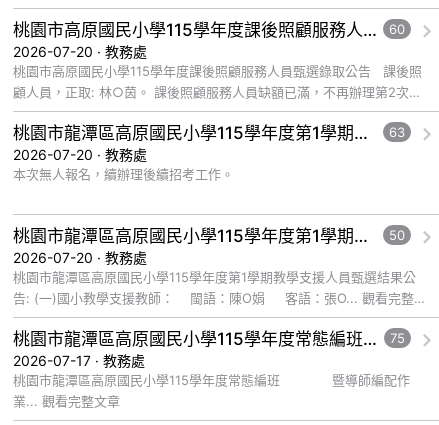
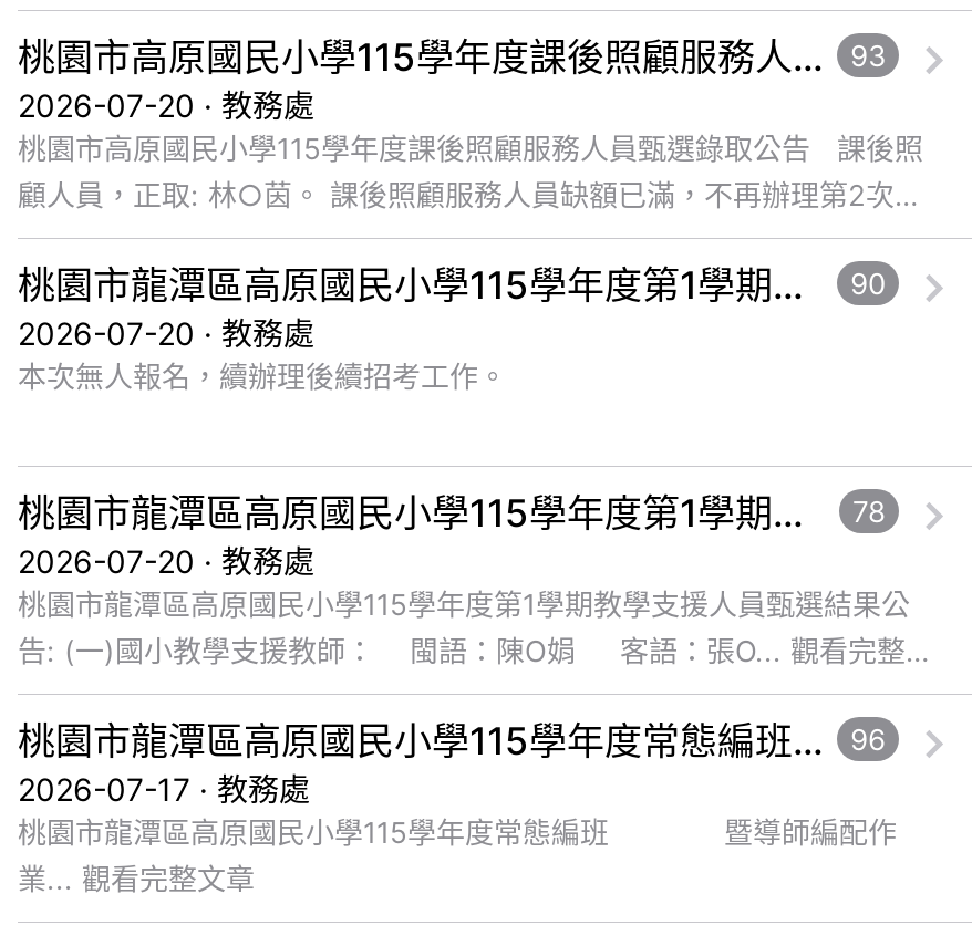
- 60
+ 93

- 63
+ 90

- 50
+ 78

- 75
+ 96
